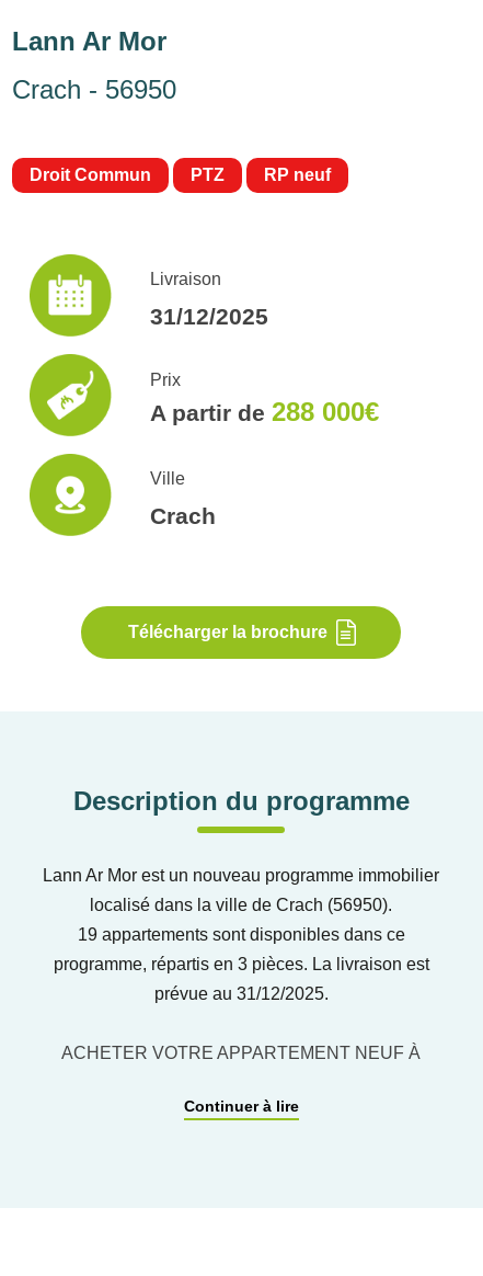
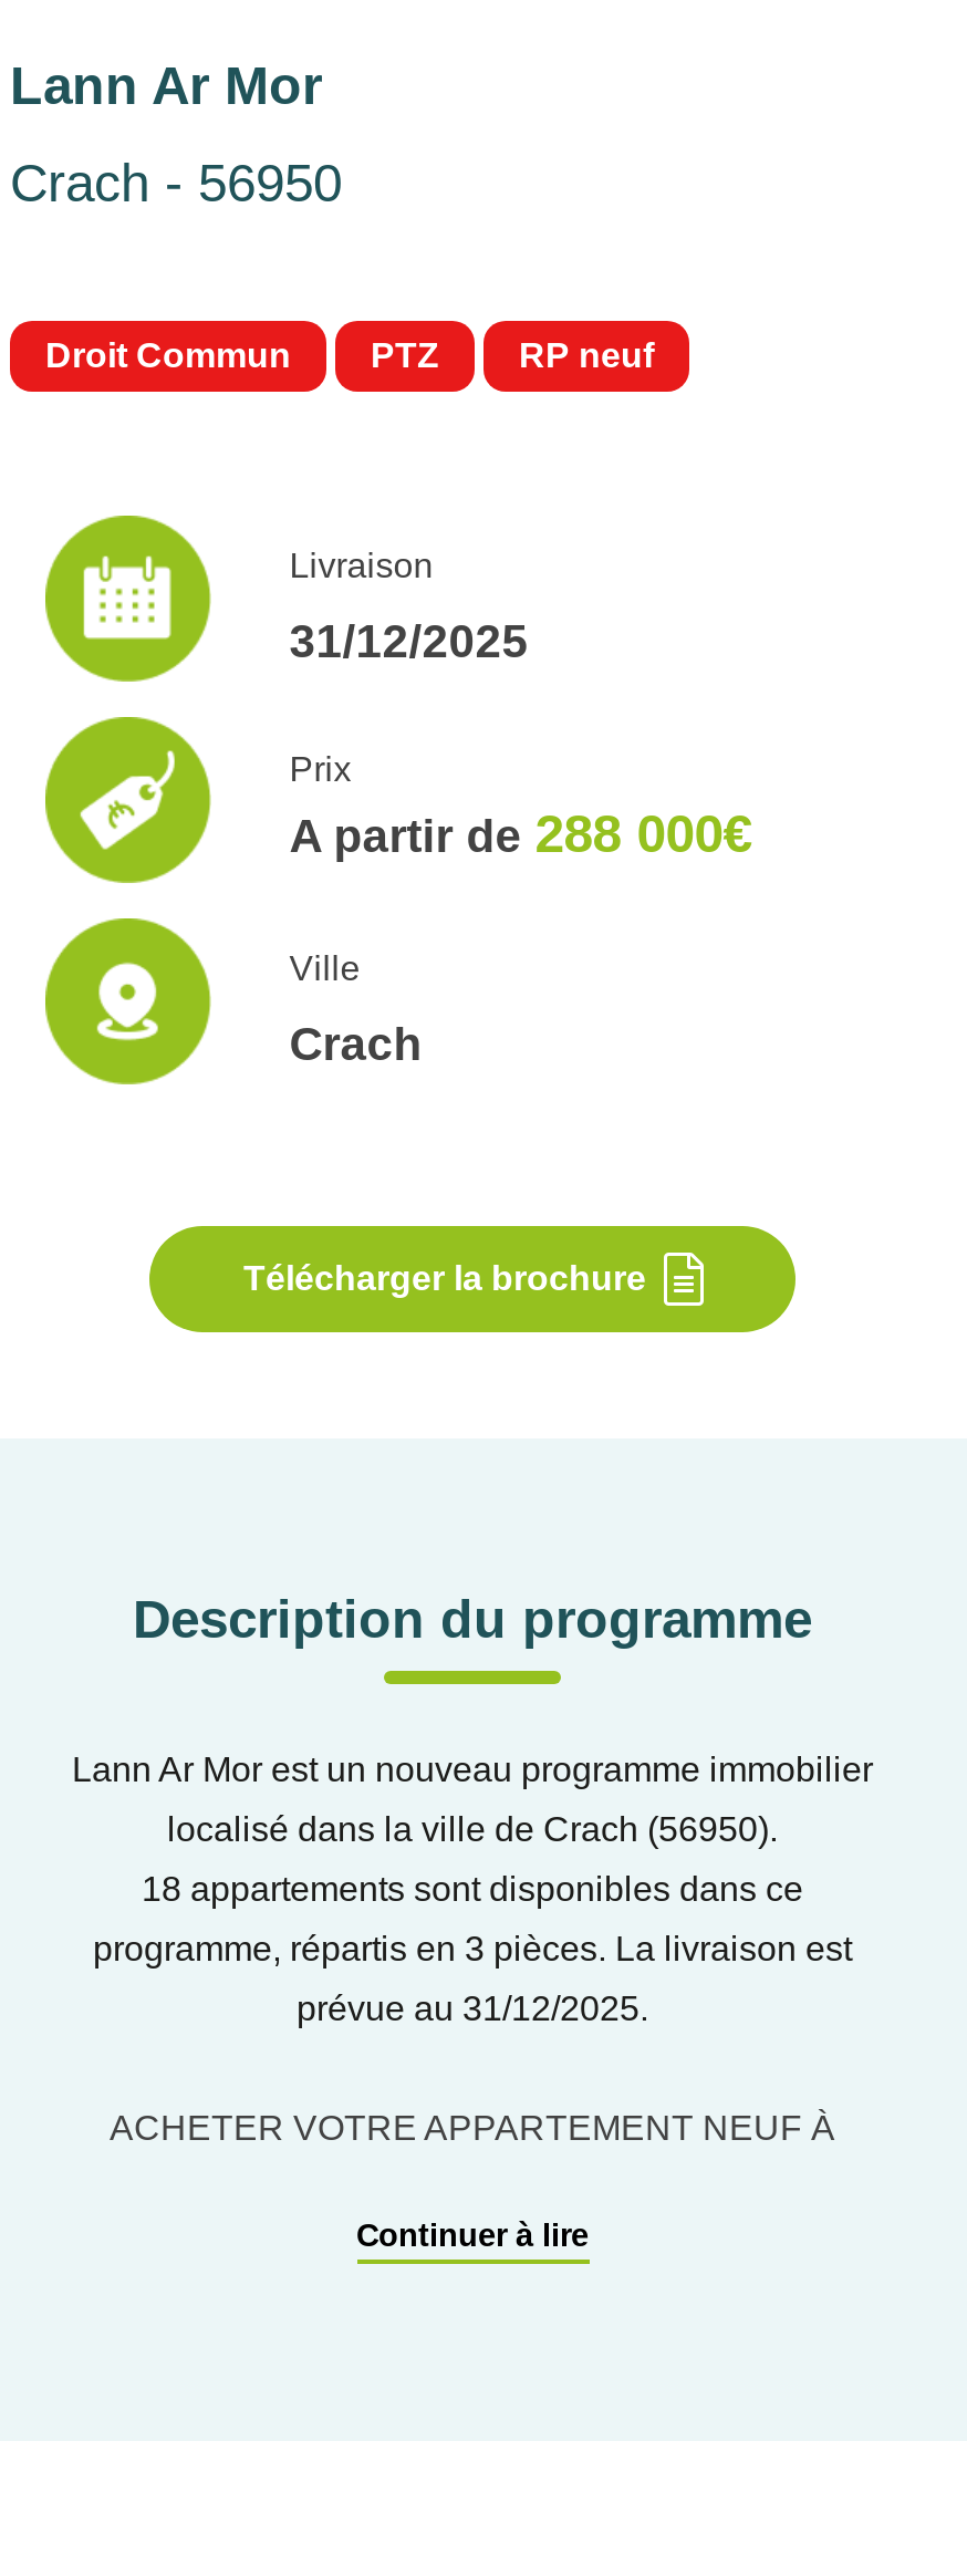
- 19 appartements sont disponibles dans ce
+ 18 appartements sont disponibles dans ce
